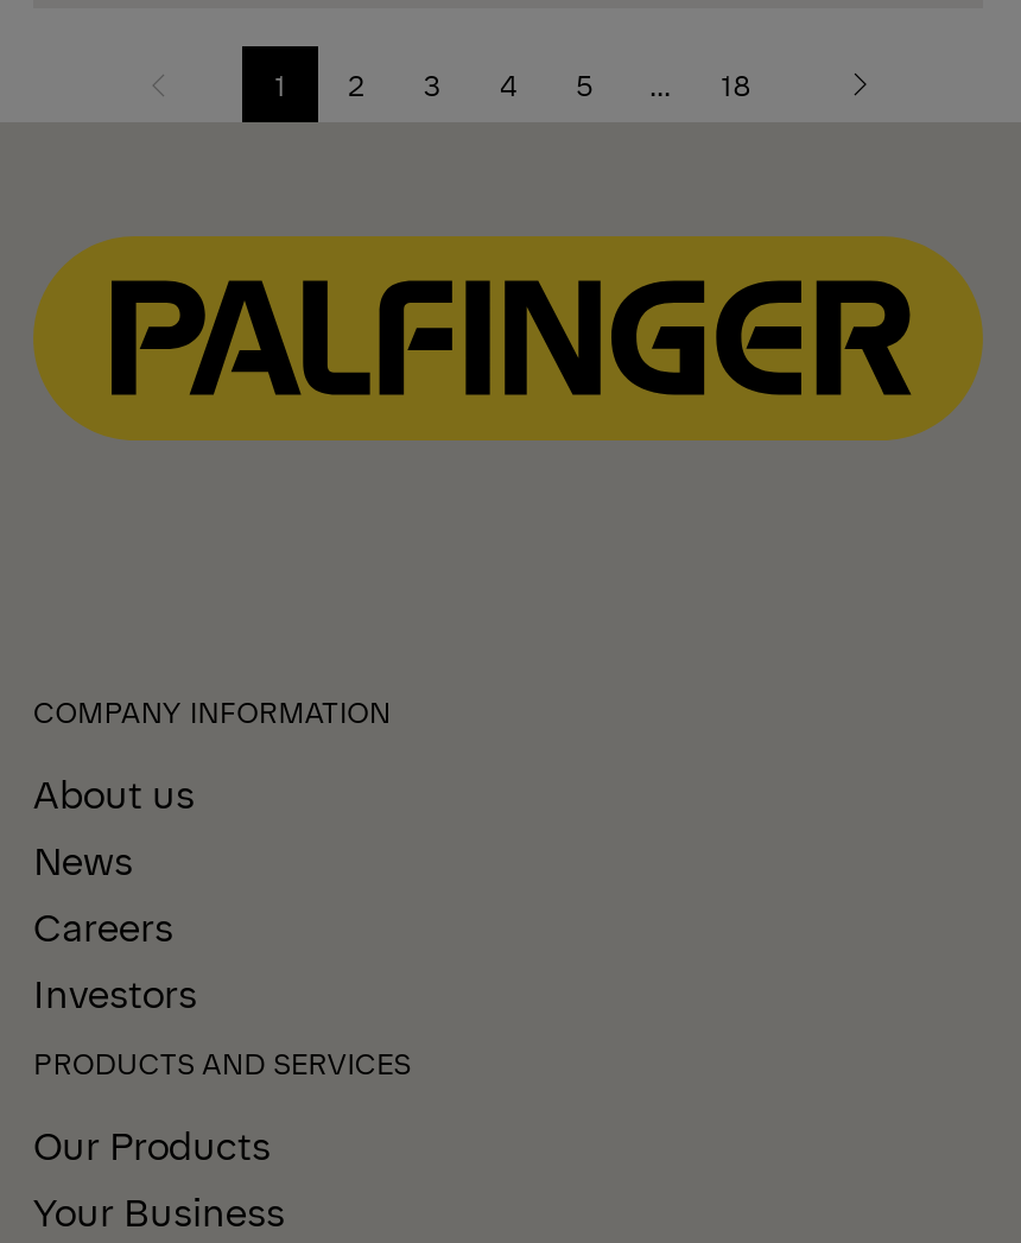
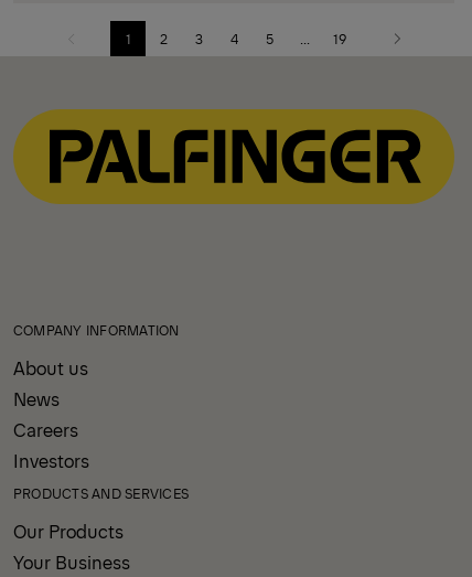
- 18
+ 19
